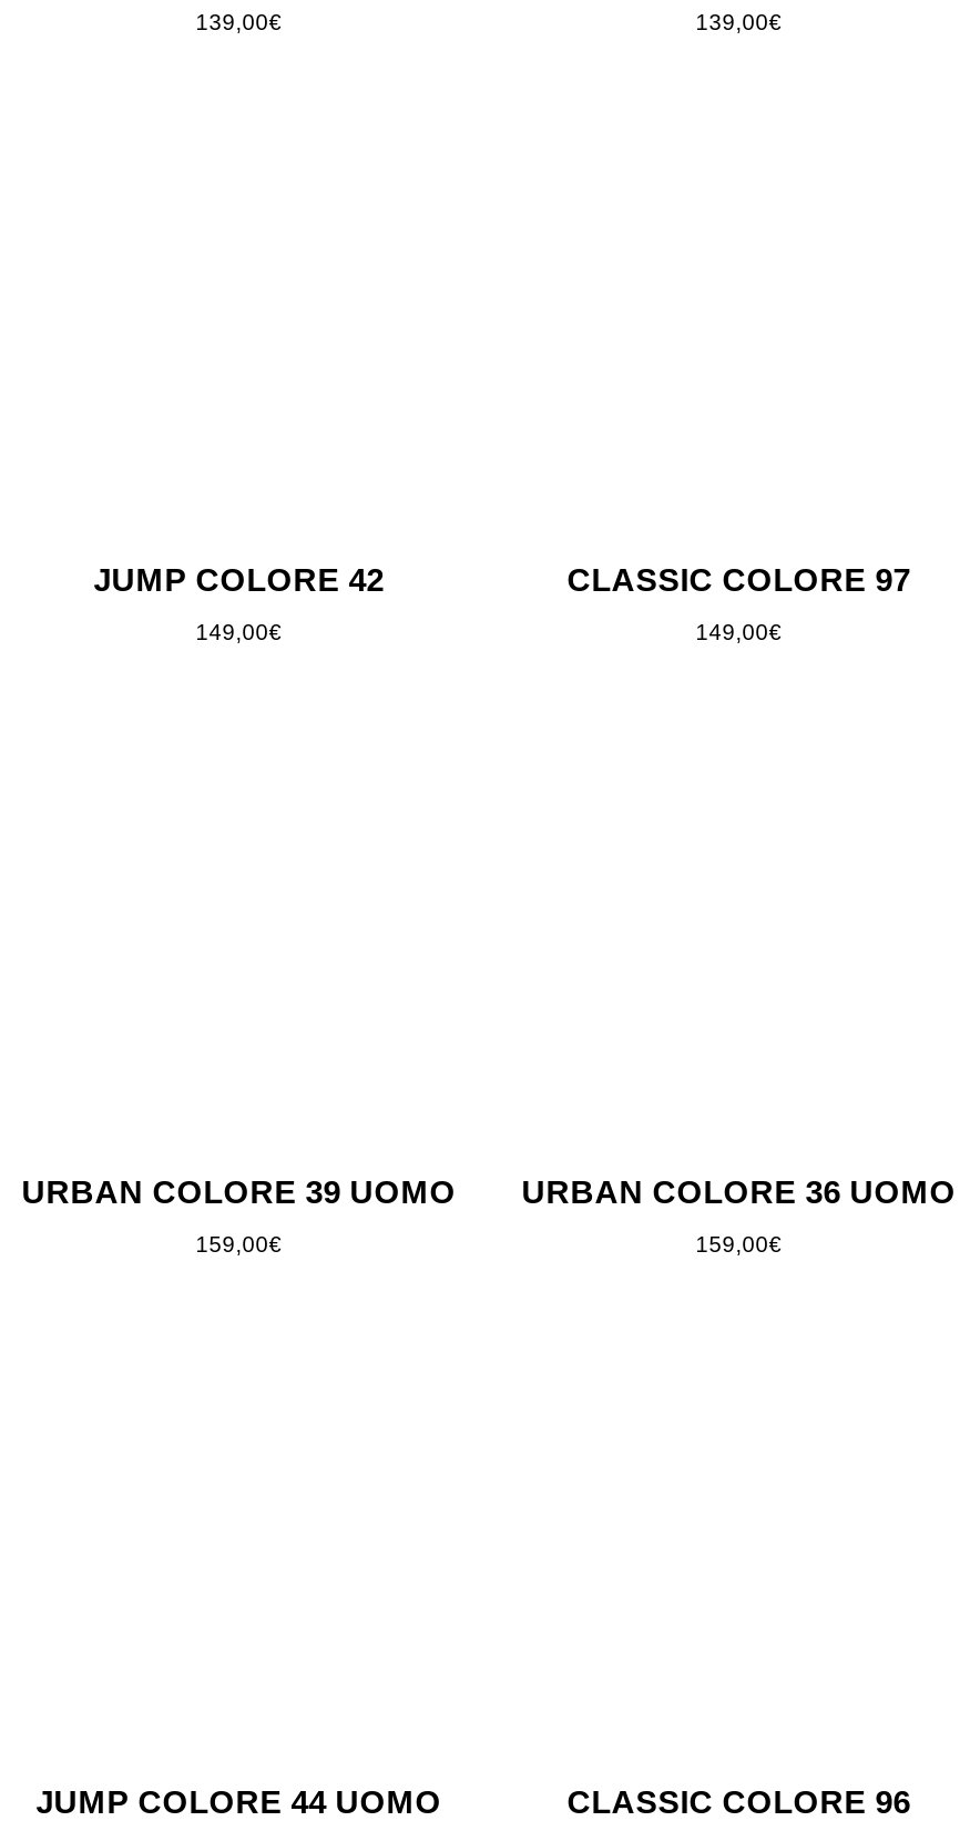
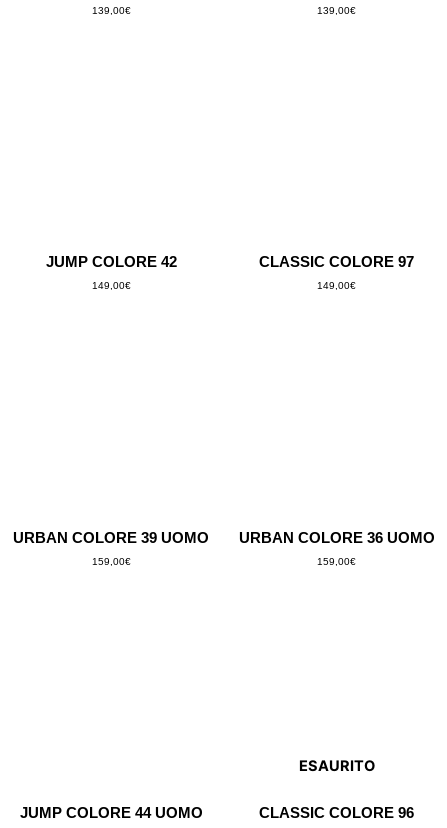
+ ESAURITO
